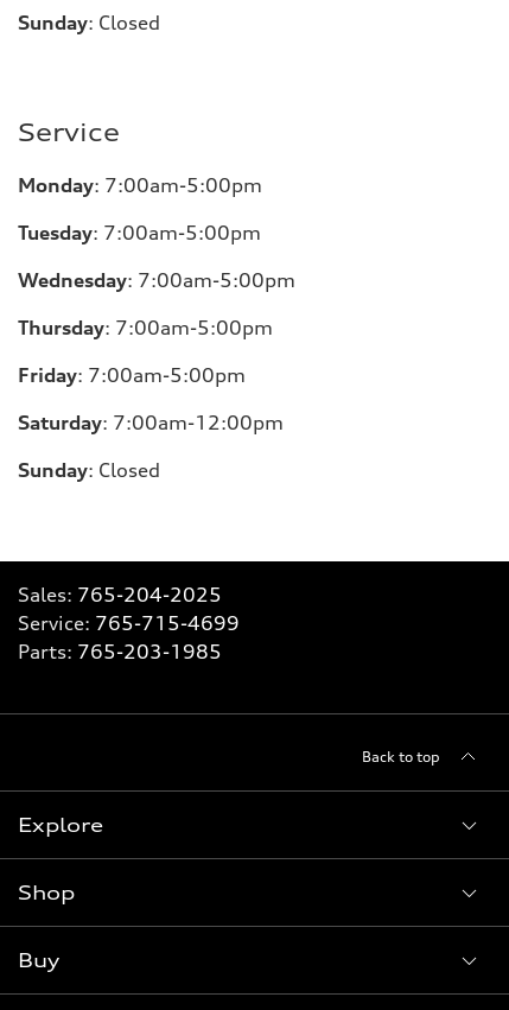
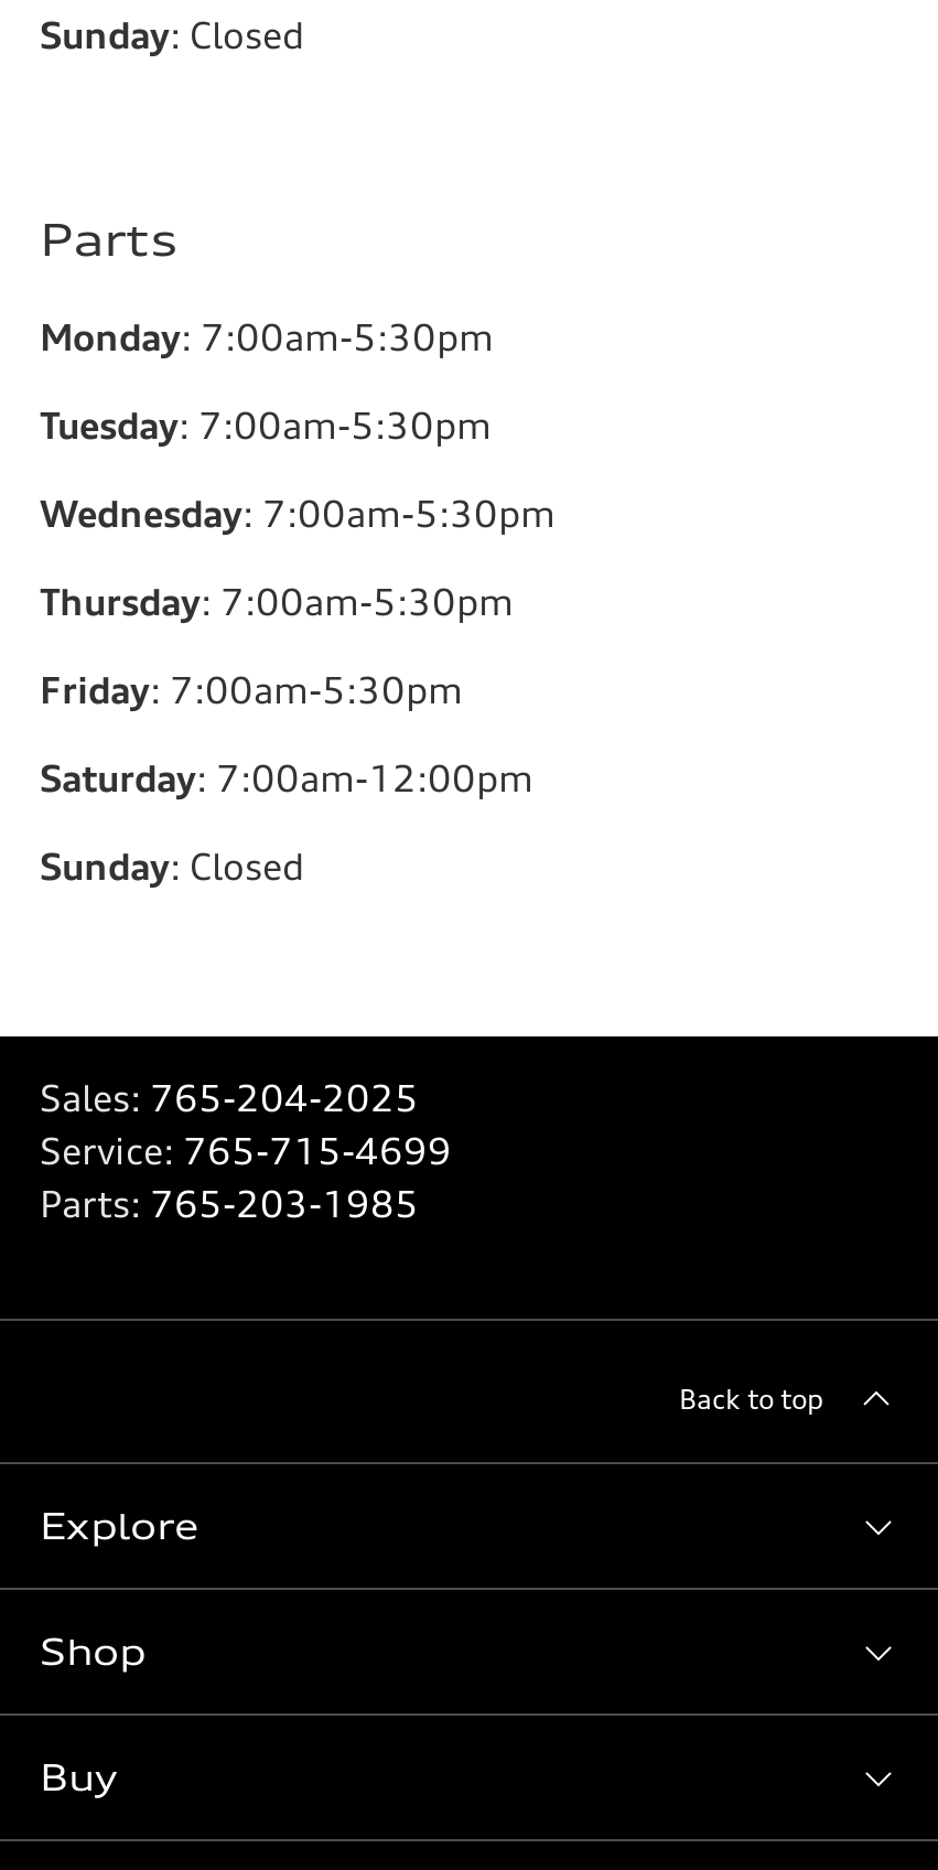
- Service
+ Parts

- Monday: 7:00am-5:00pm
+ Monday: 7:00am-5:30pm

- Tuesday: 7:00am-5:00pm
+ Tuesday: 7:00am-5:30pm

- Wednesday: 7:00am-5:00pm
+ Wednesday: 7:00am-5:30pm

- Thursday: 7:00am-5:00pm
+ Thursday: 7:00am-5:30pm

- Friday: 7:00am-5:00pm
+ Friday: 7:00am-5:30pm
